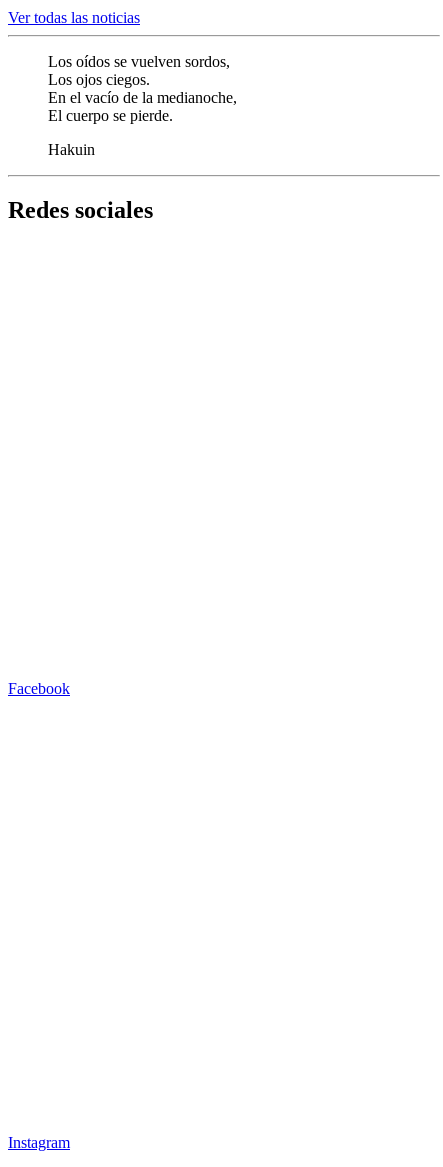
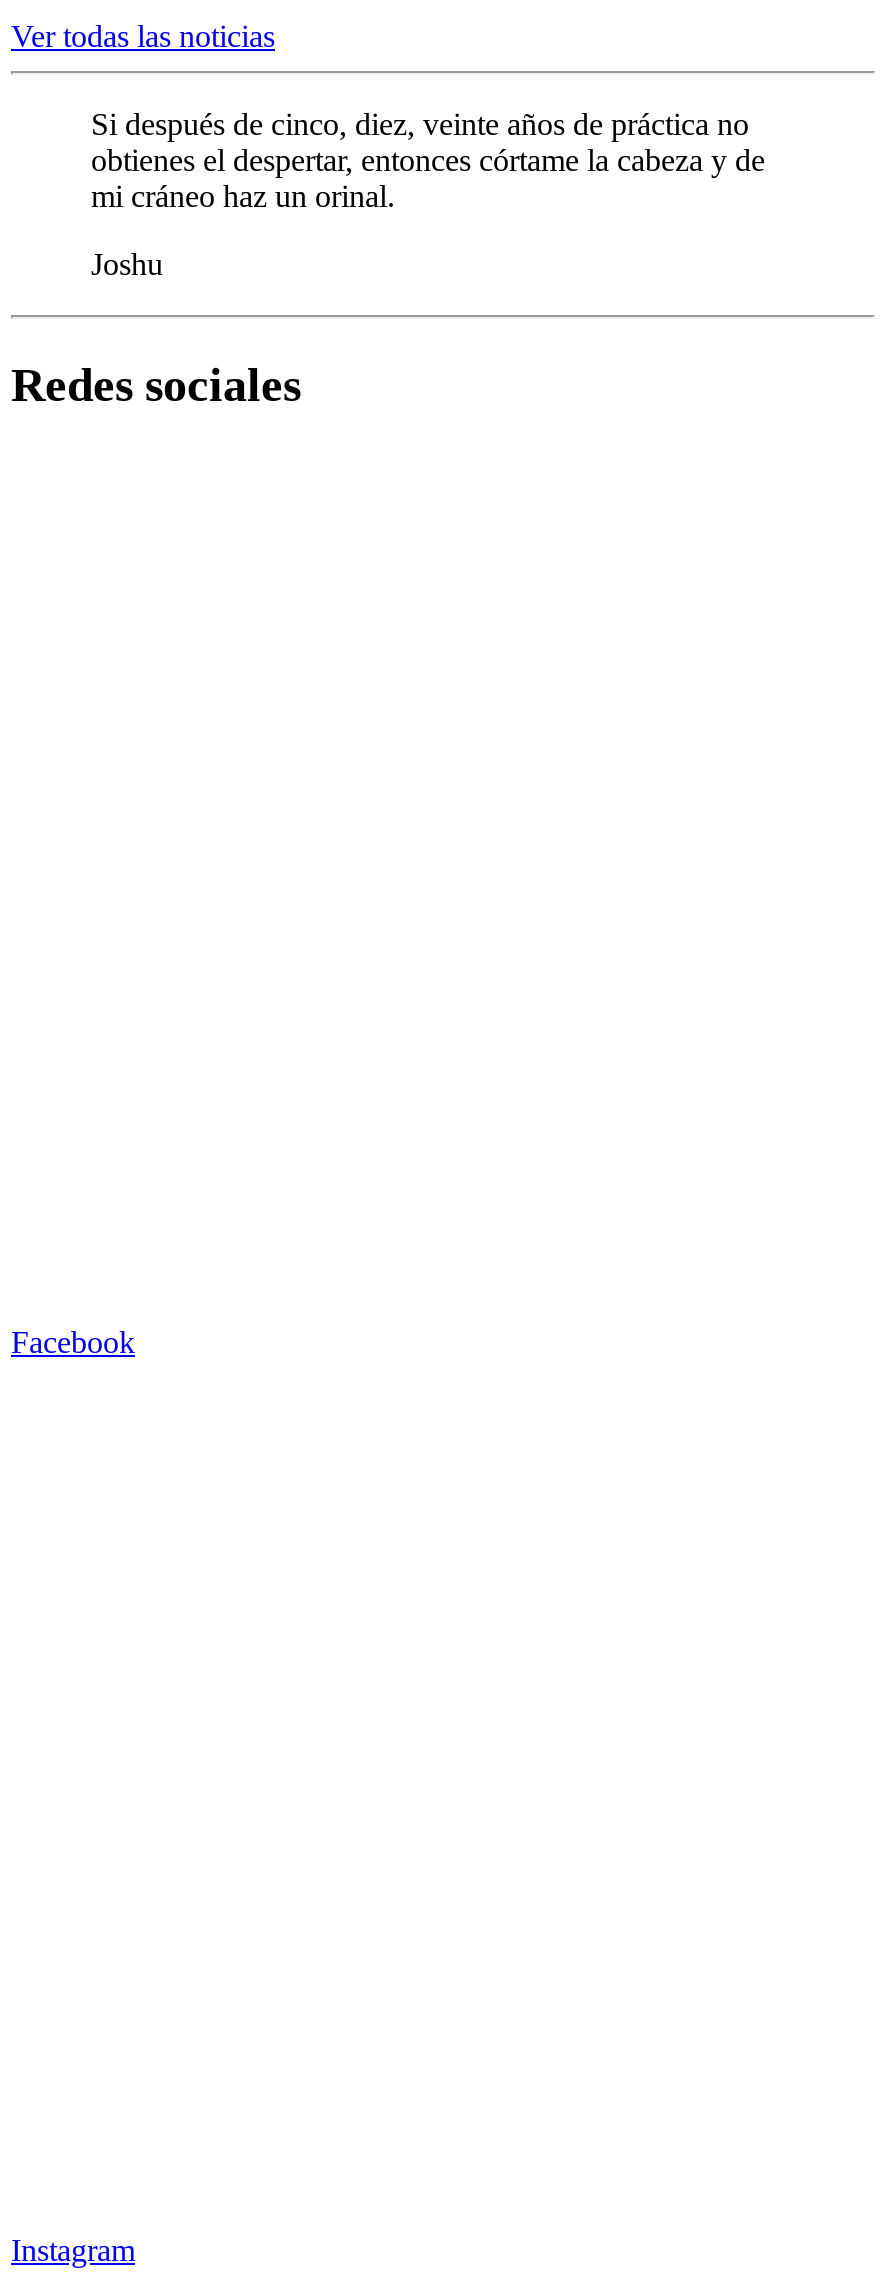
- Los oídos se vuelven sordos,
- Los ojos ciegos.
- En el vacío de la medianoche,
- El cuerpo se pierde.
+ Si después de cinco, diez, veinte años de práctica no
+ obtienes el despertar, entonces córtame la cabeza y de
+ mi cráneo haz un orinal.

- Hakuin
+ Joshu
